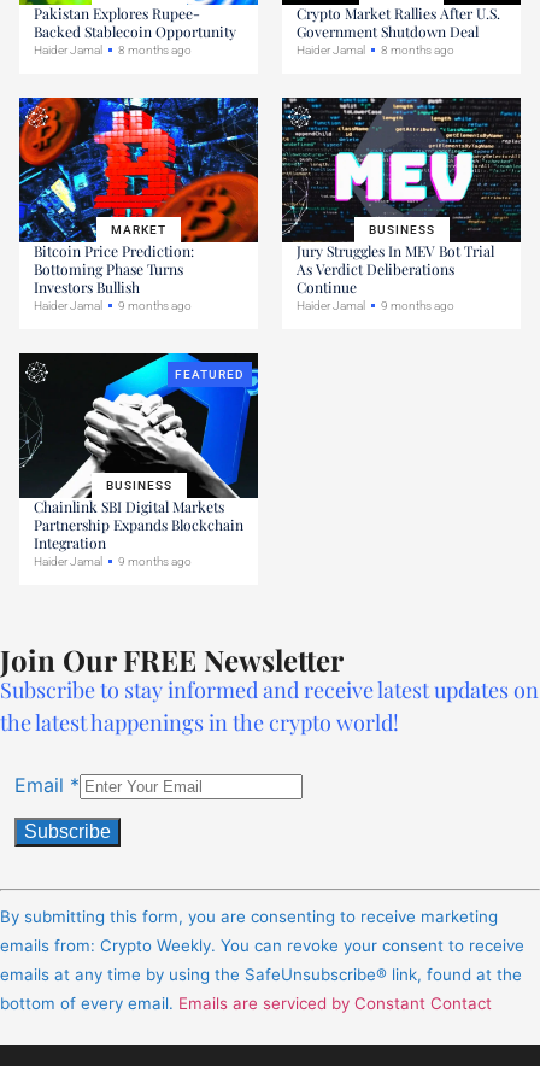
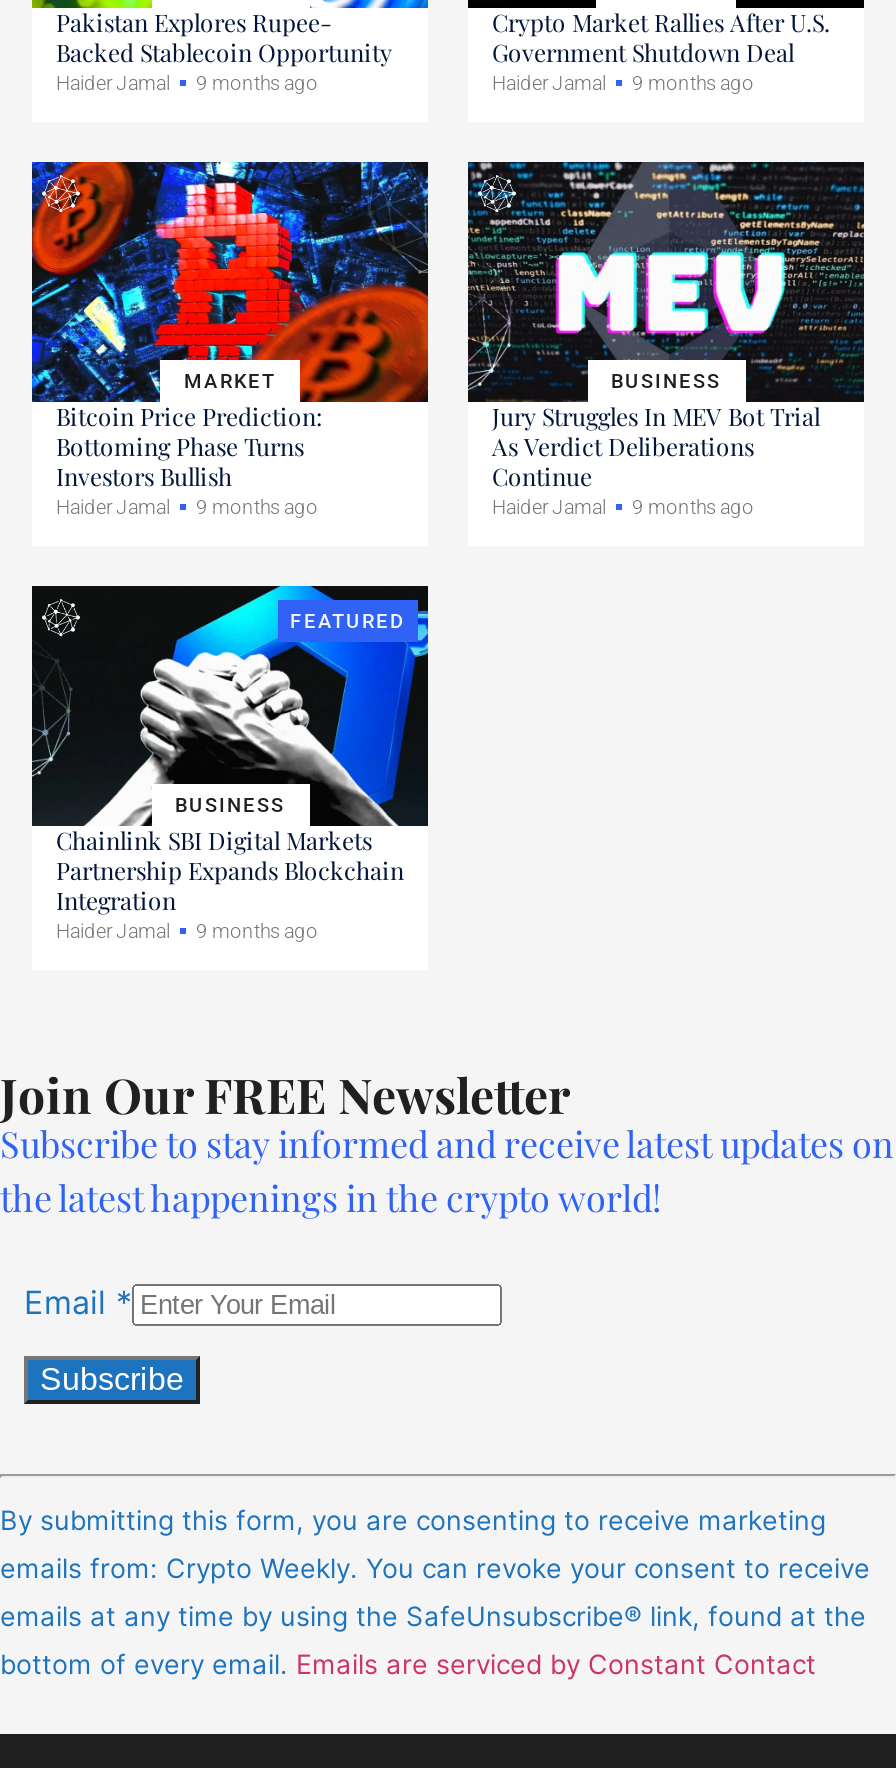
- Haider Jamal 8 months ago
+ Haider Jamal 9 months ago

- Haider Jamal 8 months ago
+ Haider Jamal 9 months ago
